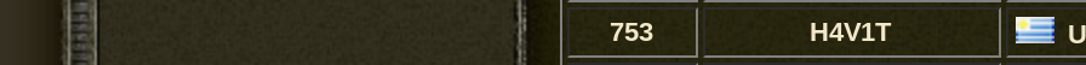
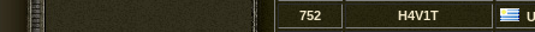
- 753
+ 752
